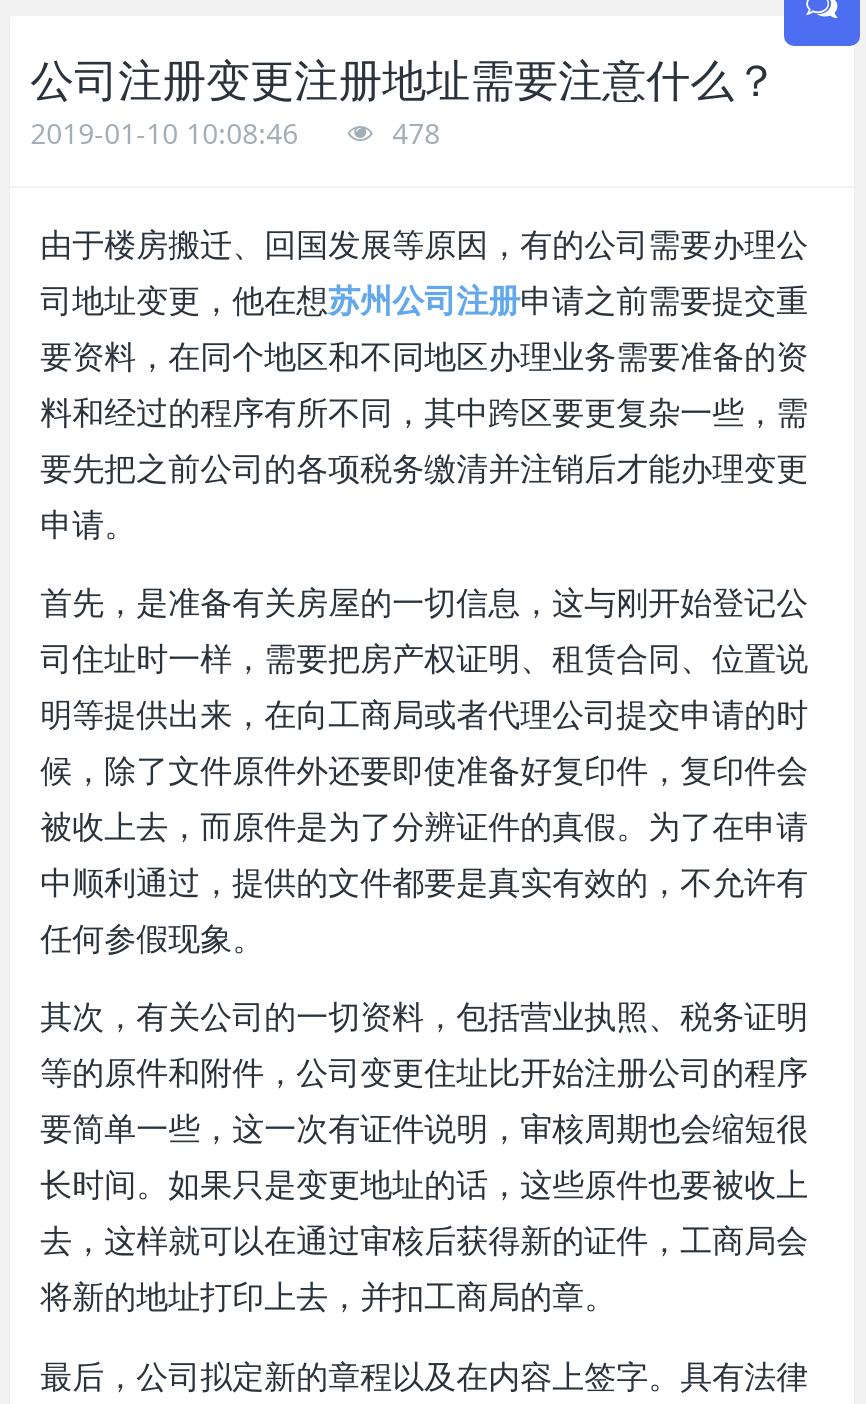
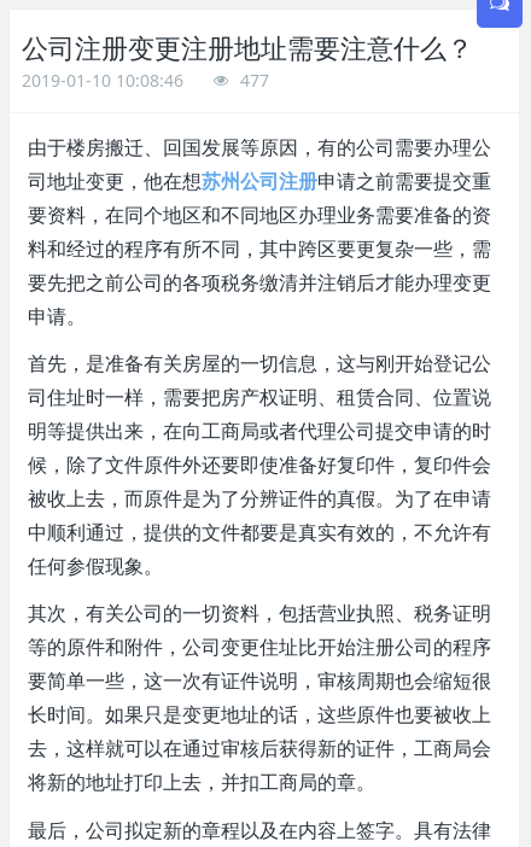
- 478
+ 477
